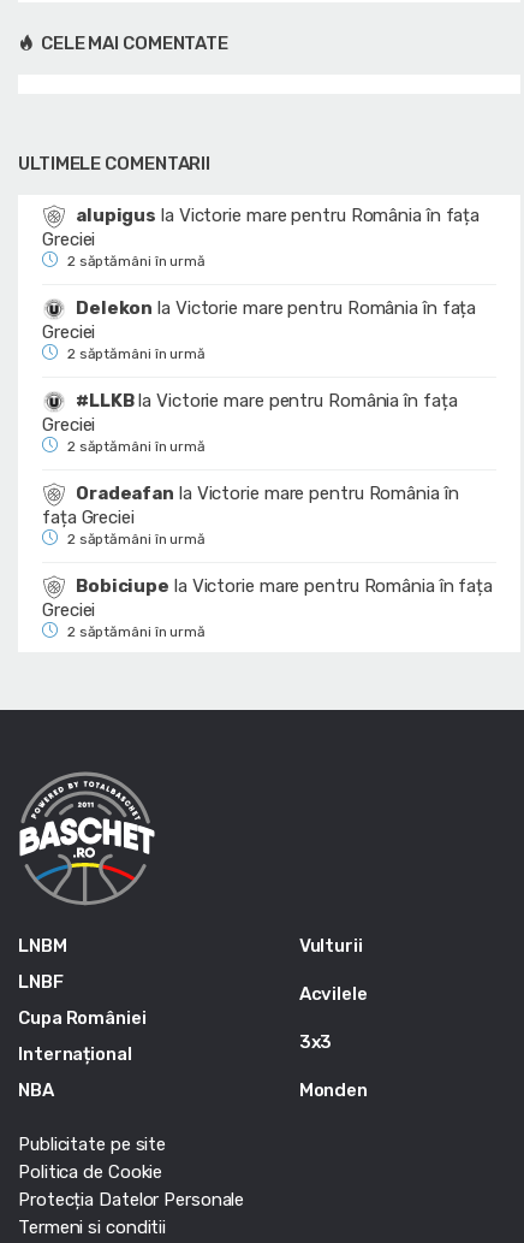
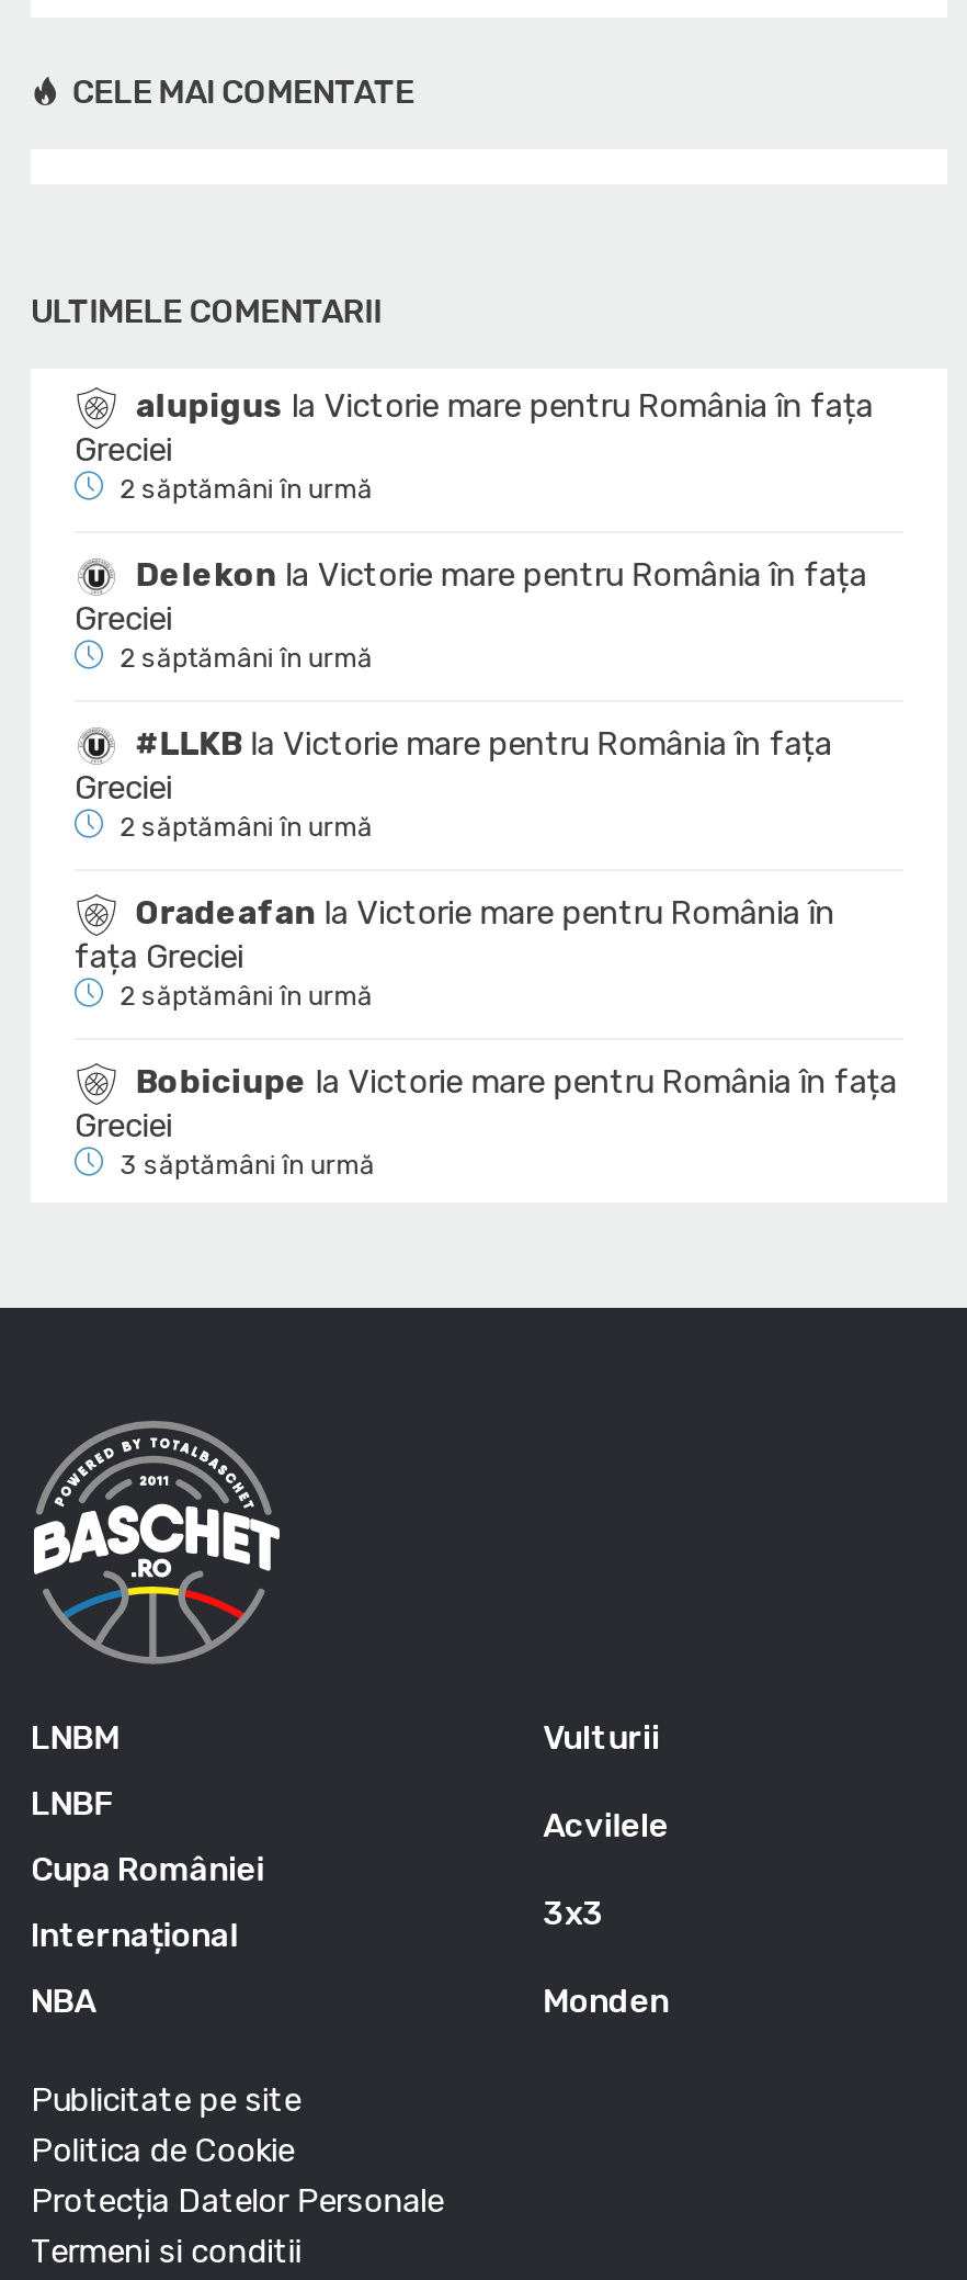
- 2 săptămâni în urmă
+ 3 săptămâni în urmă
